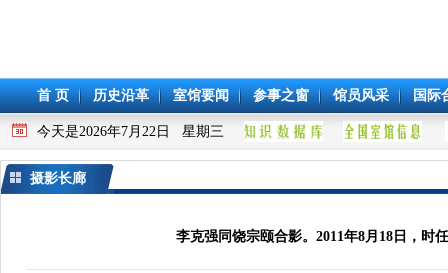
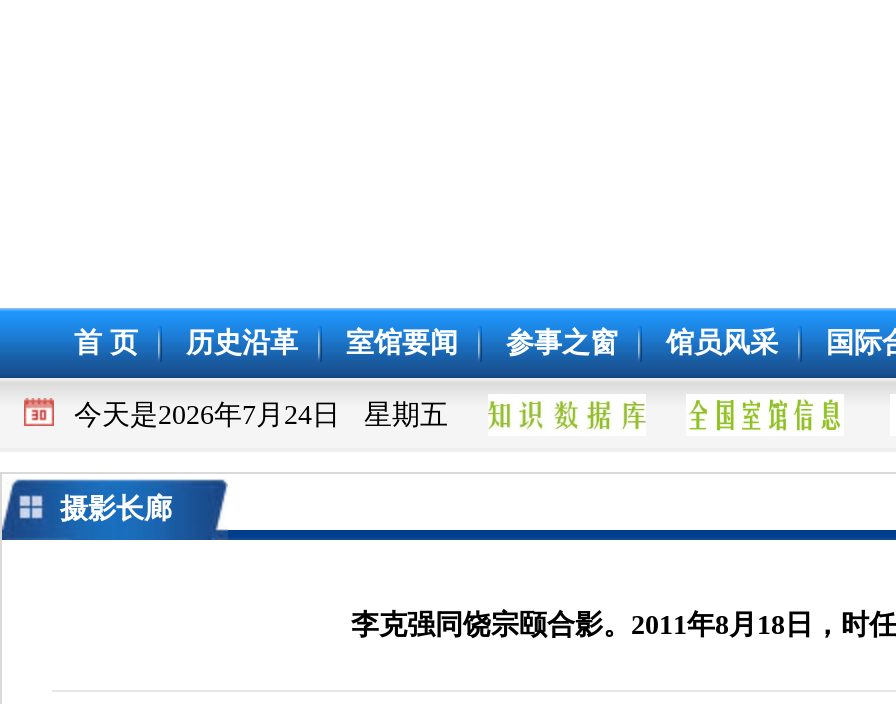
- 今天是2026年7月22日 星期三
+ 今天是2026年7月24日 星期五
